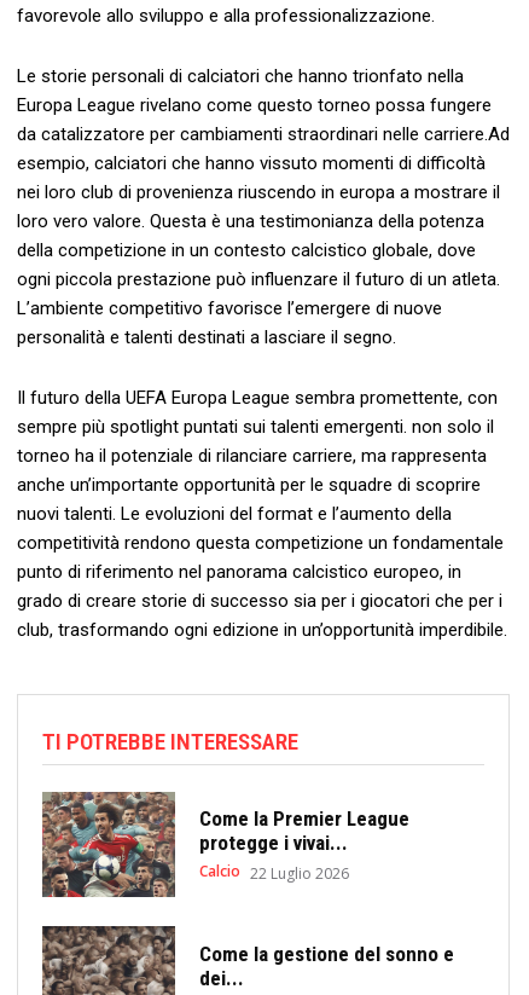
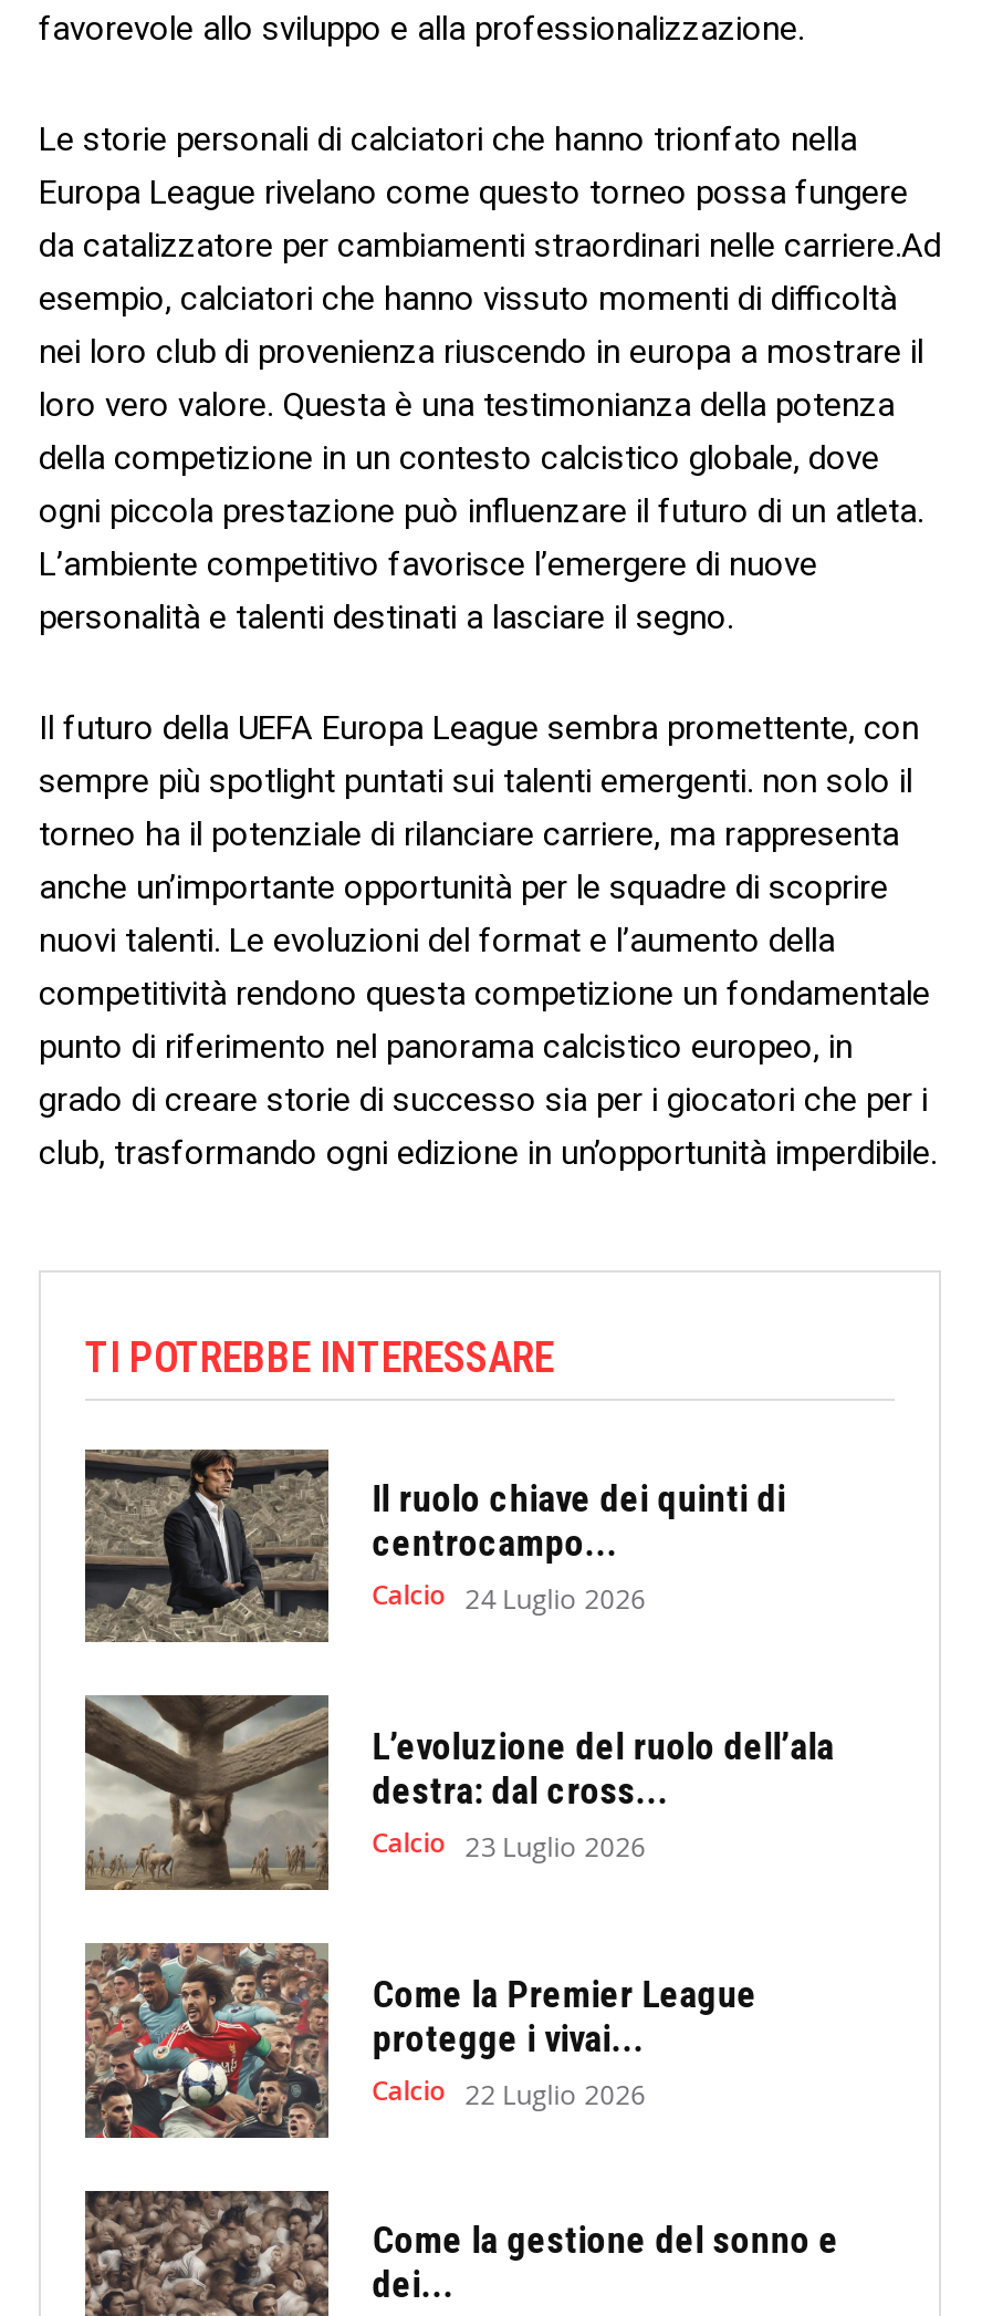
+ [image]
+ Il ruolo chiave dei quinti di
+ centrocampo...
+ Calcio 24 Luglio 2026
+ L’evoluzione del ruolo dell’ala
+ destra: dal cross...
+ Calcio 23 Luglio 2026

+ [image]
